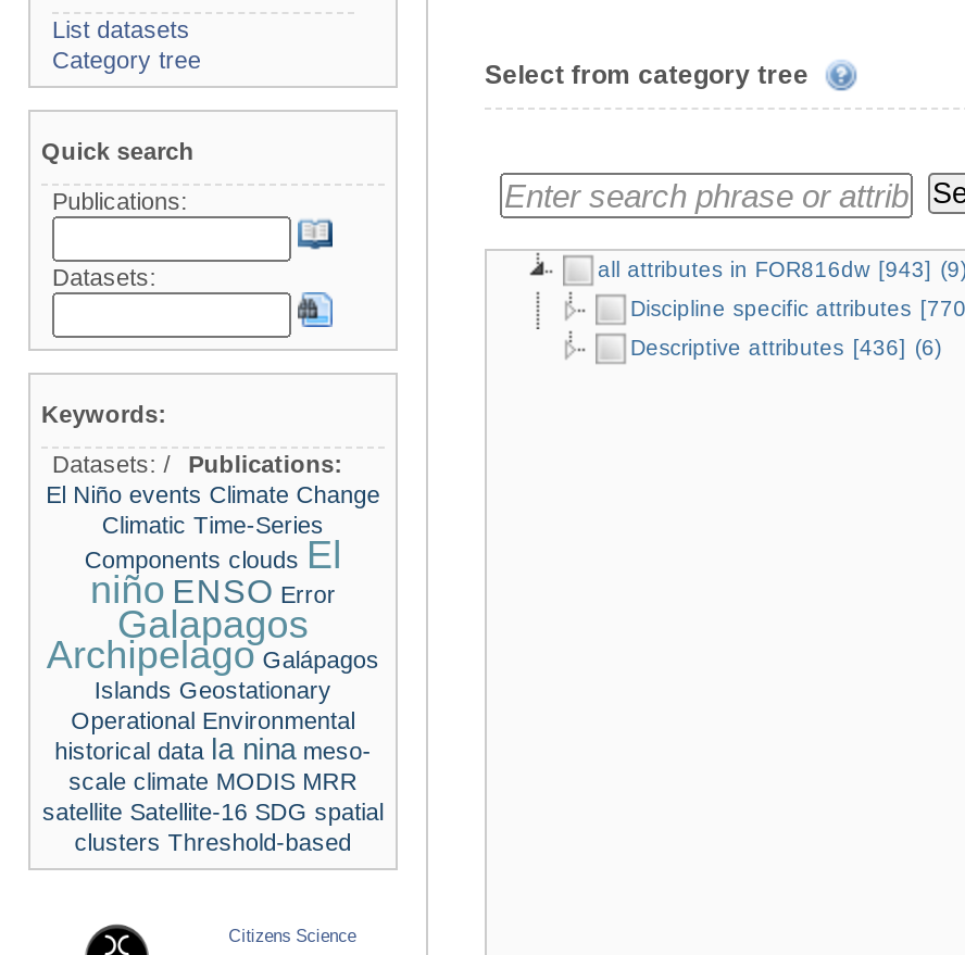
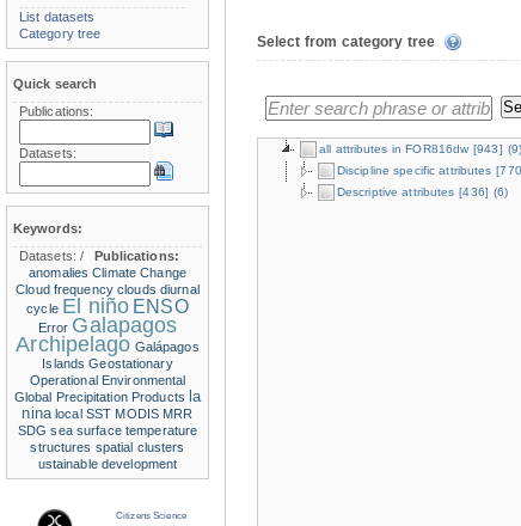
- El Niño events Climate Change
- Climatic Time-Series
- Components clouds El
- niño ENSO Error
- Galapagos
+ anomalies Climate Change
+ Cloud frequency clouds diurnal
+ cycle El niño ENSO
+ Error Galapagos

- historical data la nina meso-
- scale climate MODIS MRR
- satellite Satellite-16 SDG spatial
- clusters Threshold-based
+ Global Precipitation Products la
+ nina local SST MODIS MRR
+ SDG sea surface temperature
+ structures spatial clusters
+ ustainable development
